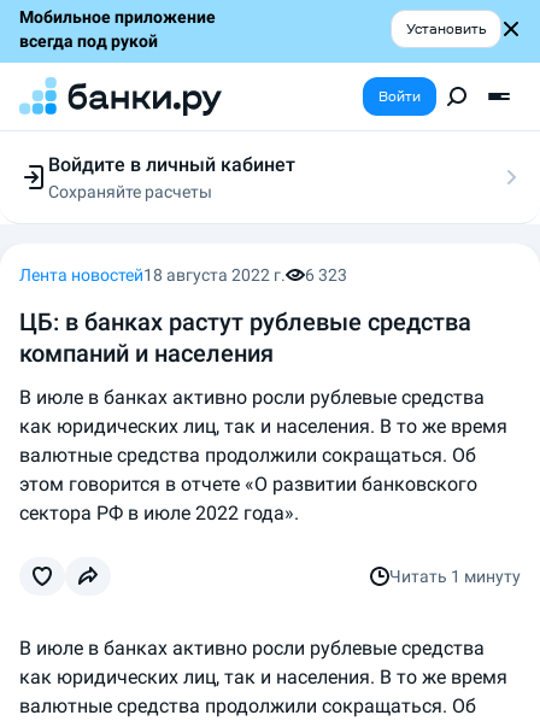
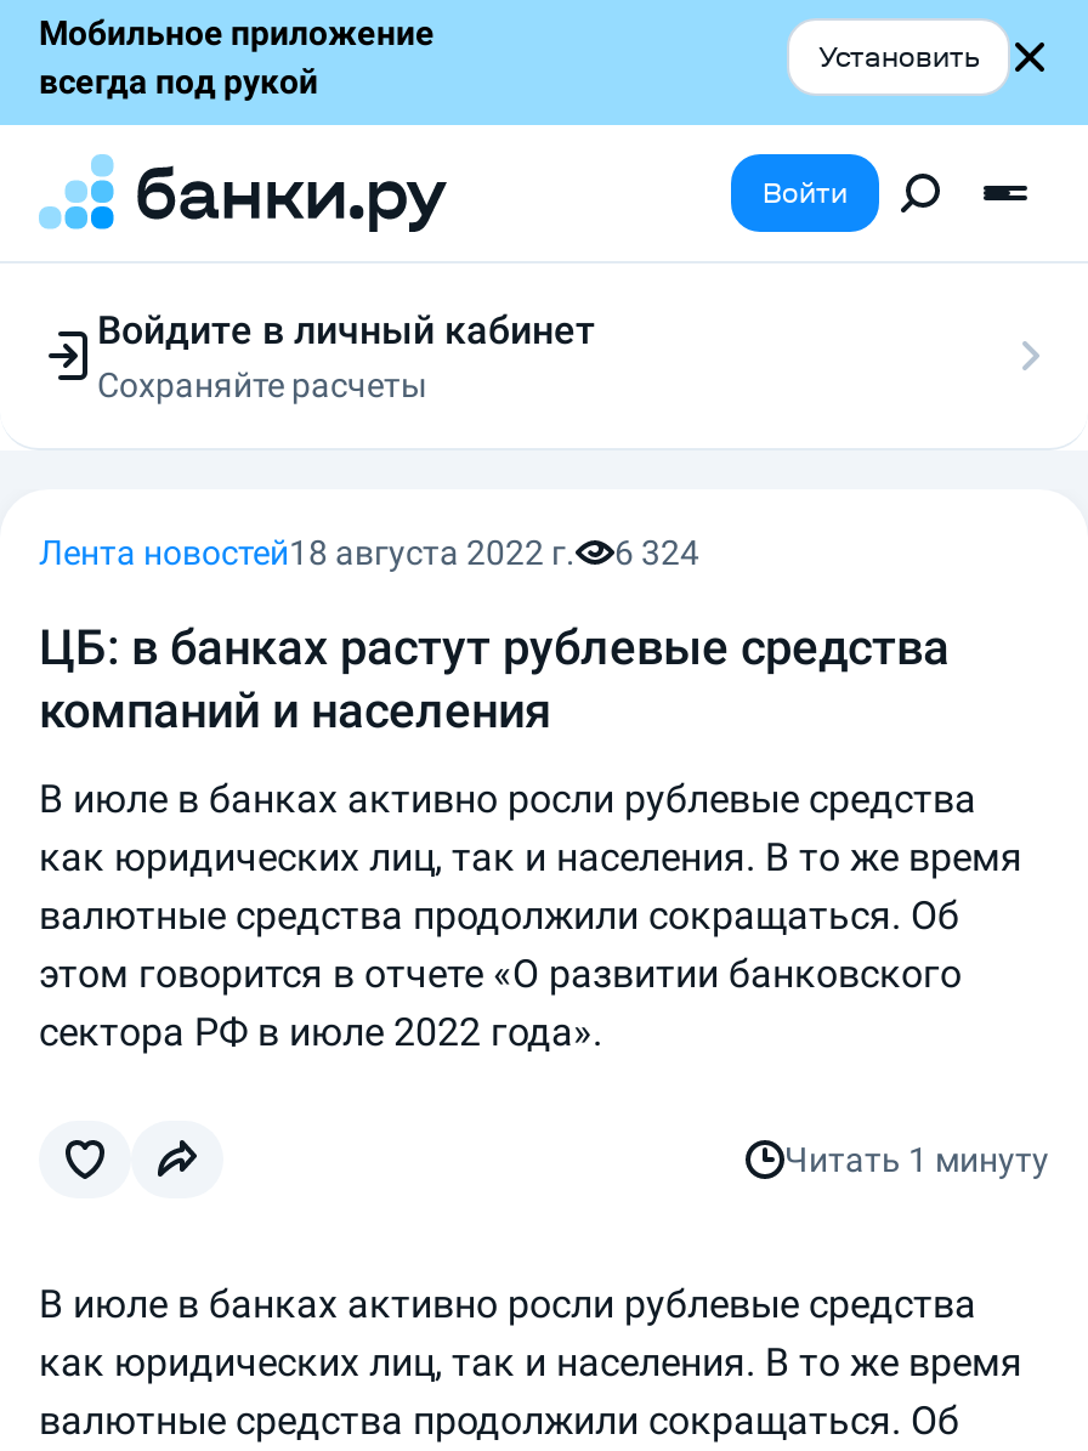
- Лента новостей18 августа 2022 г. 6 323
+ Лента новостей18 августа 2022 г. 6 324
